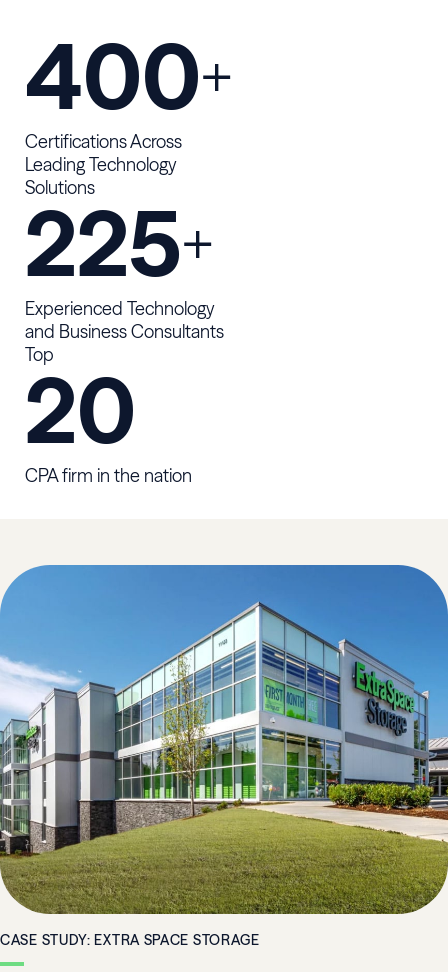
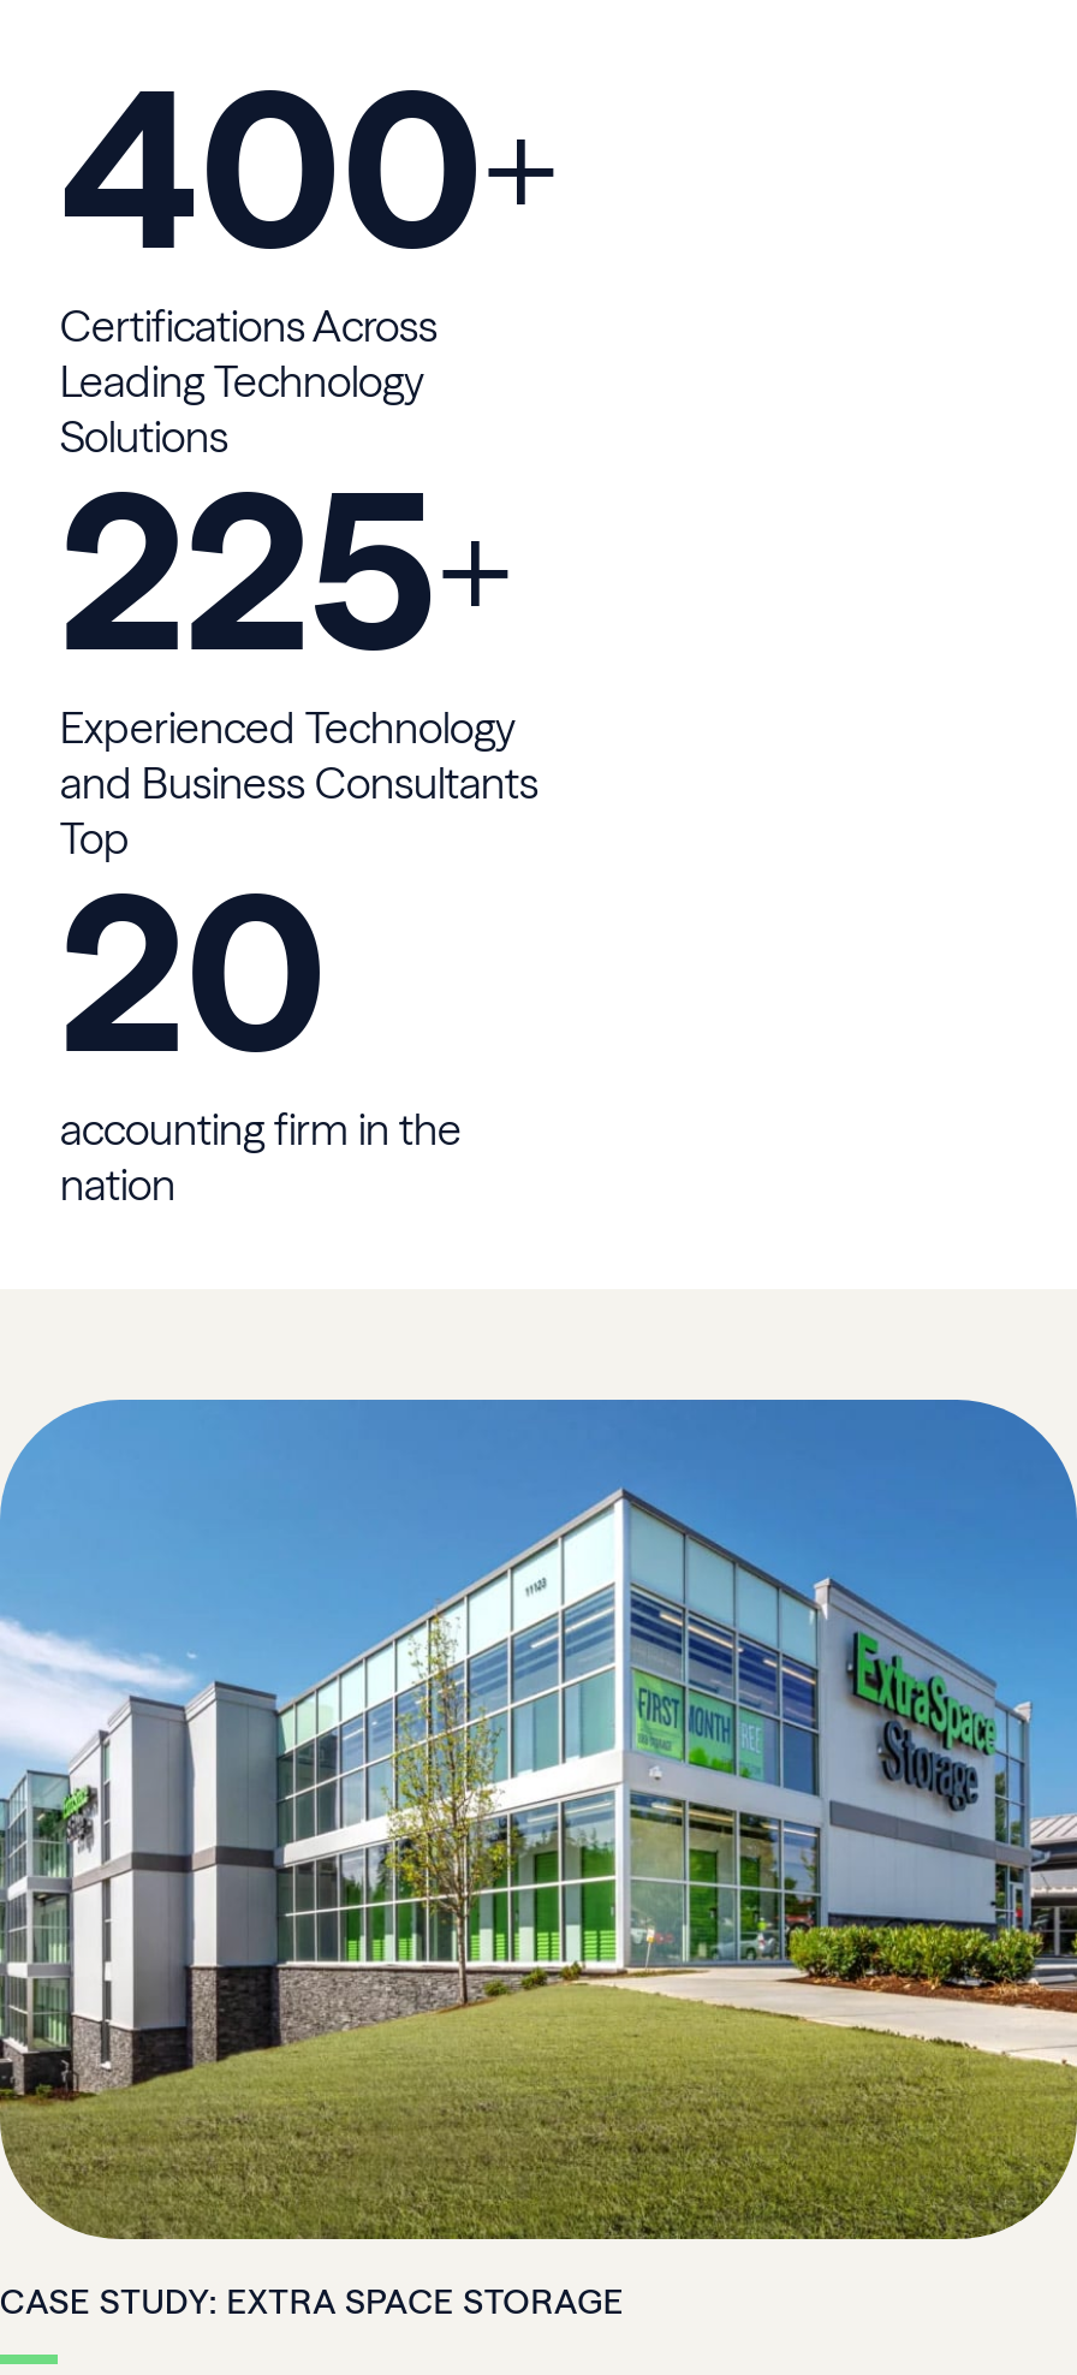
- CPA firm in the nation
+ accounting firm in the
+ nation
